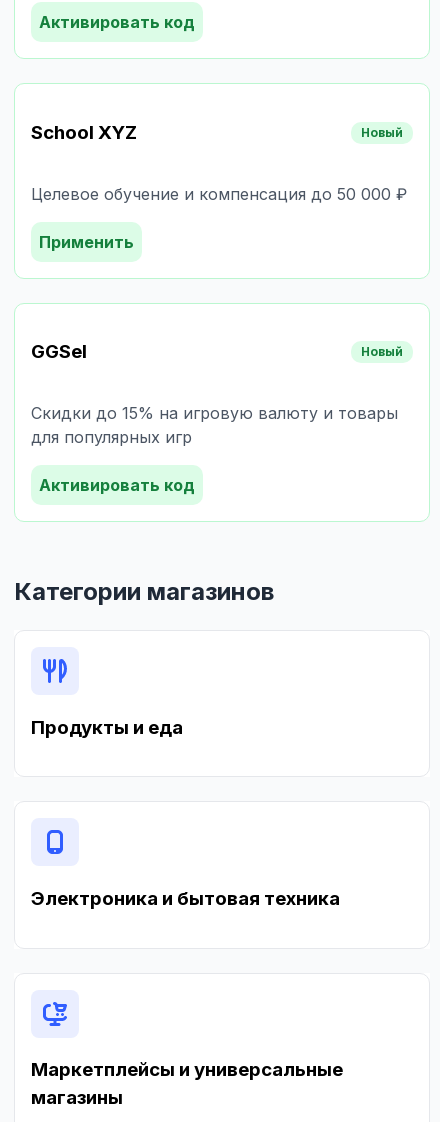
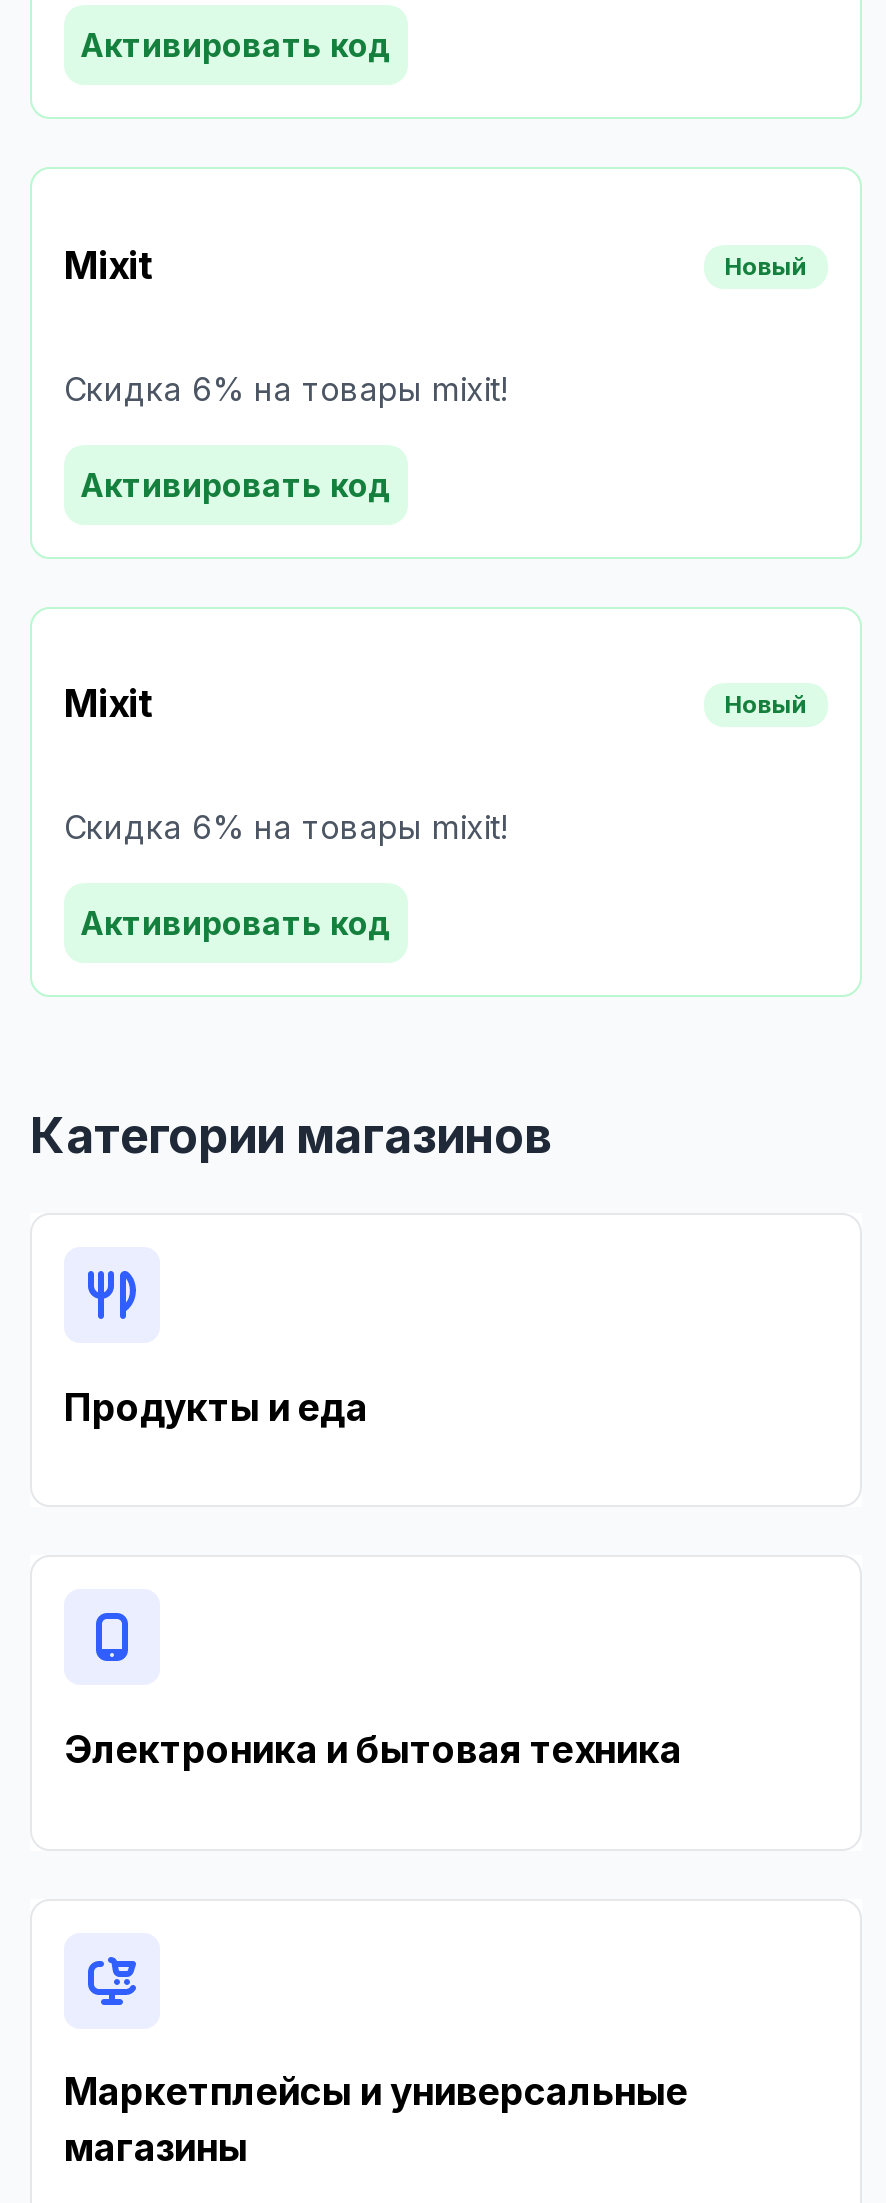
- School XYZ
+ Mixit

- Целевое обучение и компенсация до 50 000 ₽
+ Скидка 6% на товары mixit!

- Применить
+ Активировать код

- GGSel
+ Mixit

- Скидки до 15% на игровую валюту и товары
- для популярных игр
+ Скидка 6% на товары mixit!
